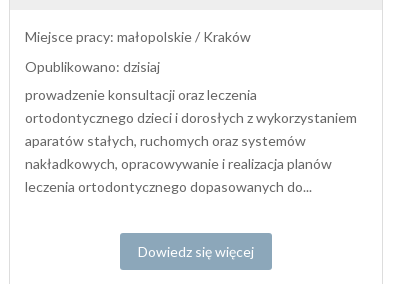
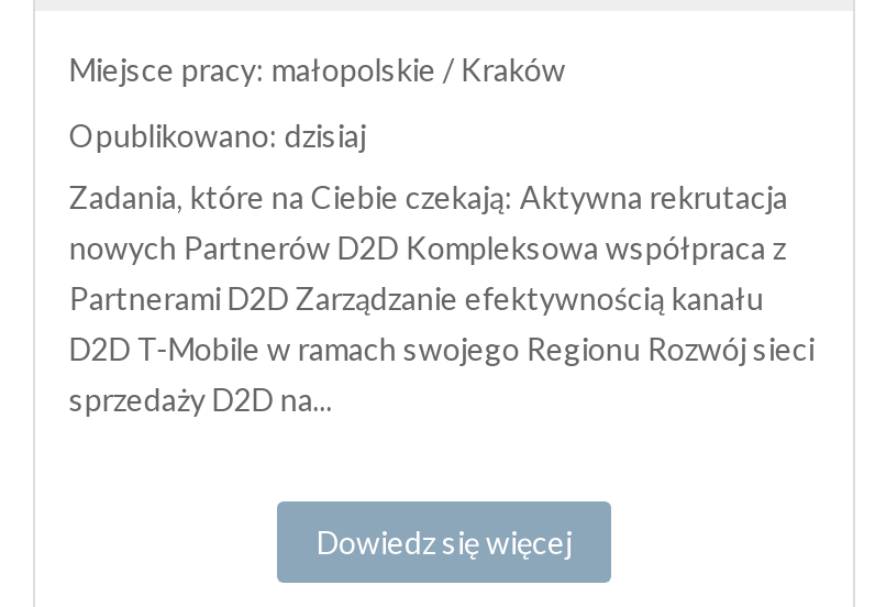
- prowadzenie konsultacji oraz leczenia
- ortodontycznego dzieci i dorosłych z wykorzystaniem
- aparatów stałych, ruchomych oraz systemów
- nakładkowych, opracowywanie i realizacja planów
- leczenia ortodontycznego dopasowanych do...
+ Zadania, które na Ciebie czekają: Aktywna rekrutacja
+ nowych Partnerów D2D Kompleksowa współpraca z
+ Partnerami D2D Zarządzanie efektywnością kanału
+ D2D T-Mobile w ramach swojego Regionu Rozwój sieci
+ sprzedaży D2D na...
